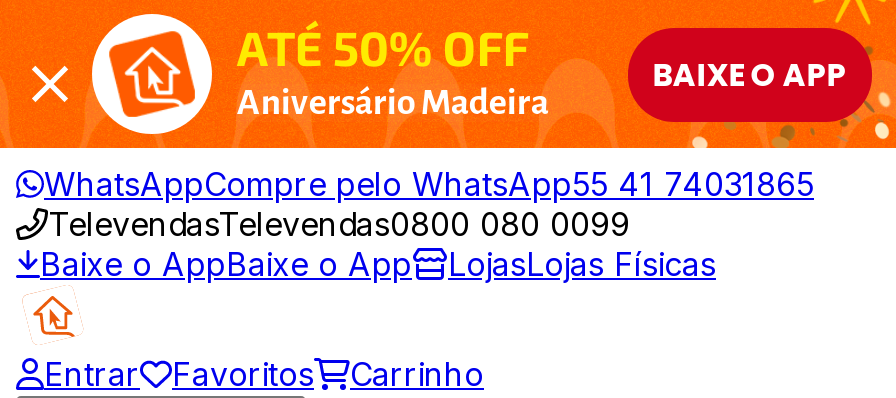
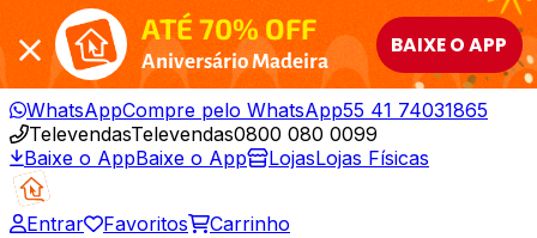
- ATÉ 50% OFF
+ ATÉ 70% OFF
